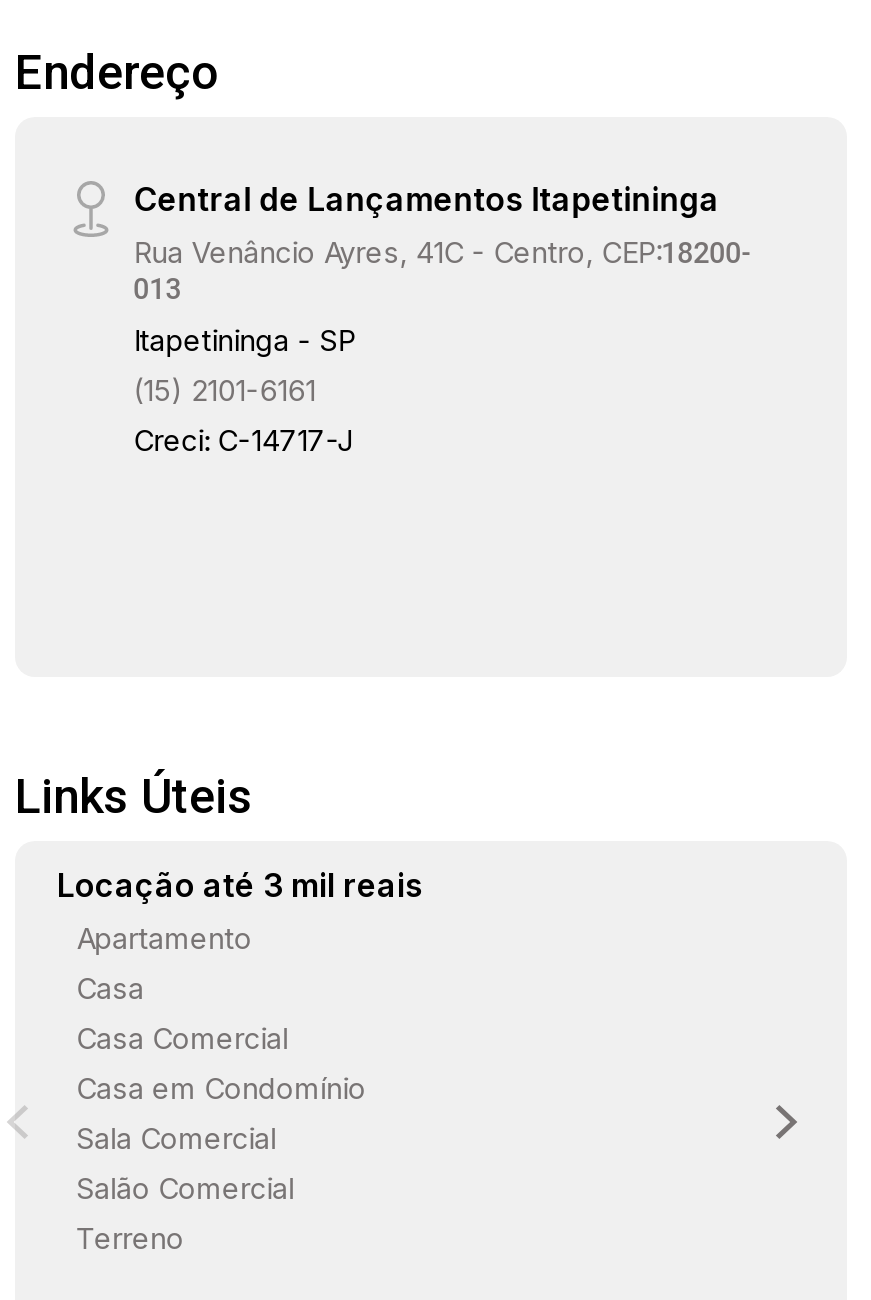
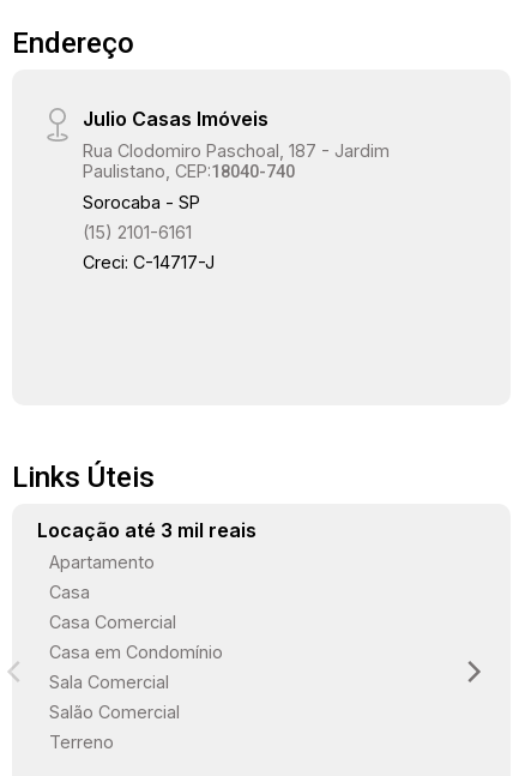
- Central de Lançamentos Itapetininga
- Rua Venâncio Ayres, 41C - Centro, CEP:18200-
- 013
- Itapetininga - SP
+ Julio Casas Imóveis
+ Rua Clodomiro Paschoal, 187 - Jardim
+ Paulistano, CEP:18040-740
+ Sorocaba - SP
